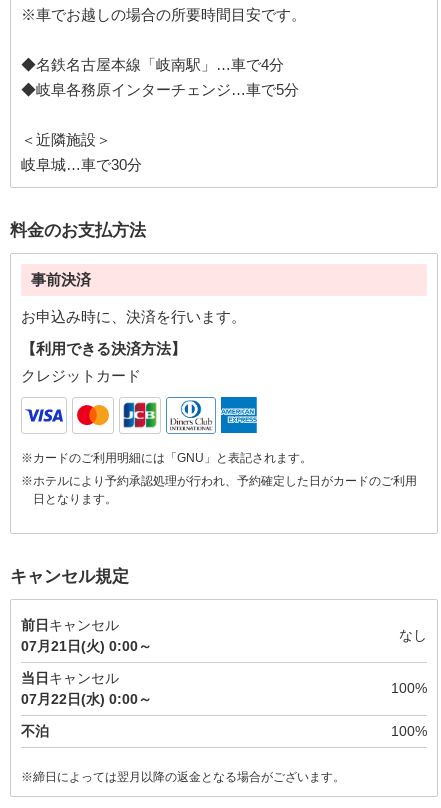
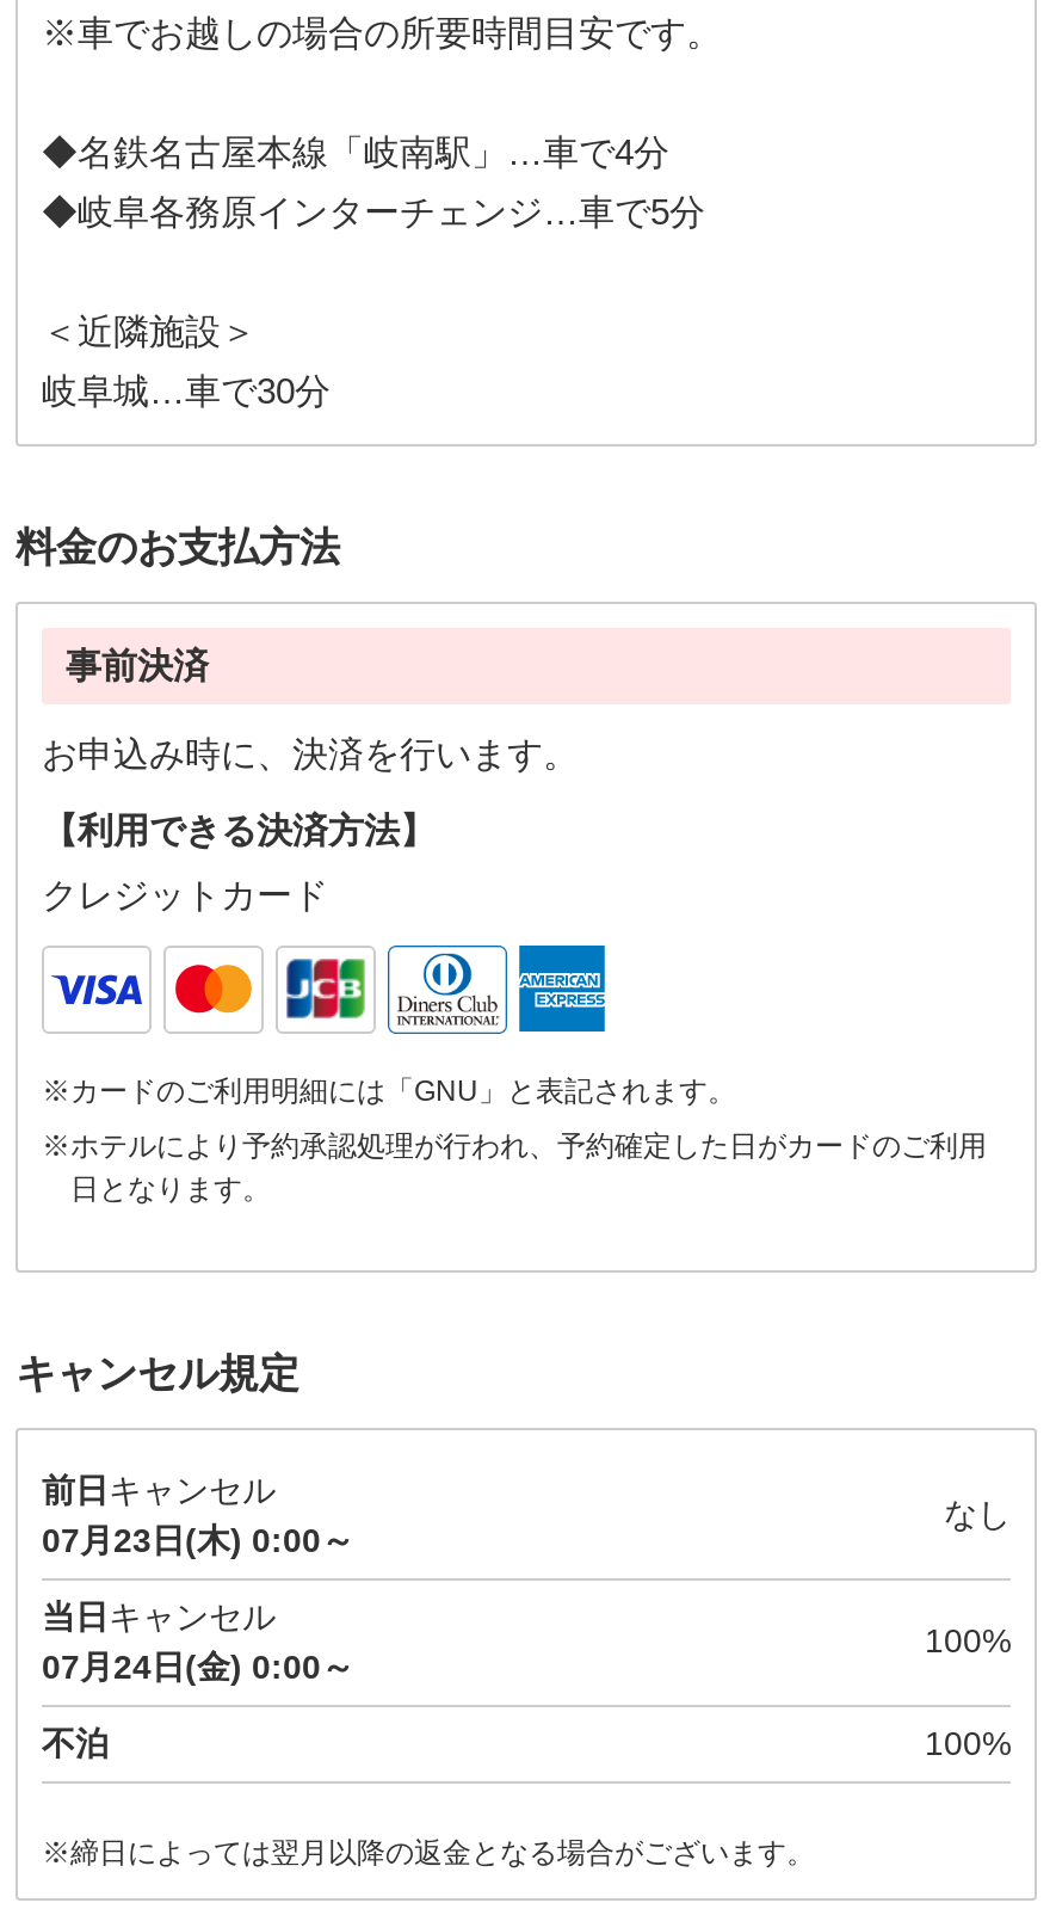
- 07月21日(火) 0:00～
+ 07月23日(木) 0:00～

- 07月22日(水) 0:00～
+ 07月24日(金) 0:00～
